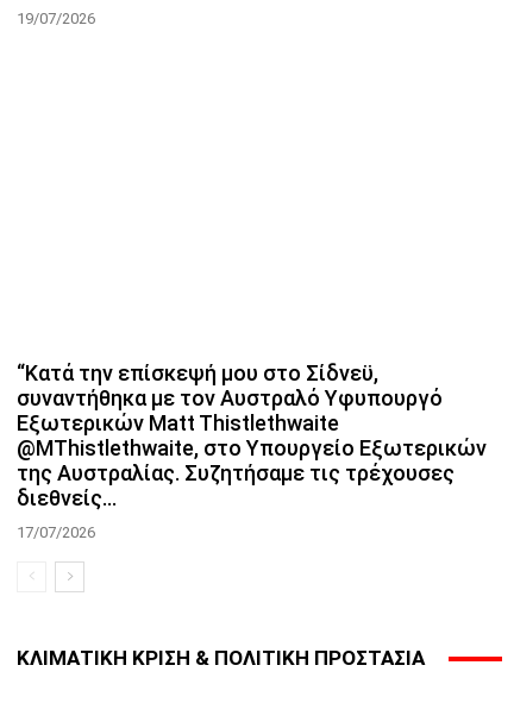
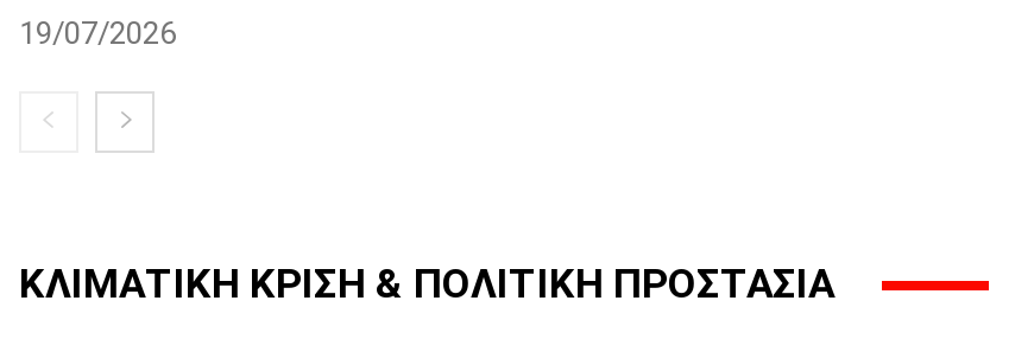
- “Κατά την επίσκεψή μου στο Σίδνεϋ,
- συναντήθηκα με τον Αυστραλό Υφυπουργό
- Εξωτερικών Matt Thistlethwaite
- @MThistlethwaite, στο Υπουργείο Εξωτερικών
- της Αυστραλίας. Συζητήσαμε τις τρέχουσες
- διεθνείς...
- 17/07/2026
